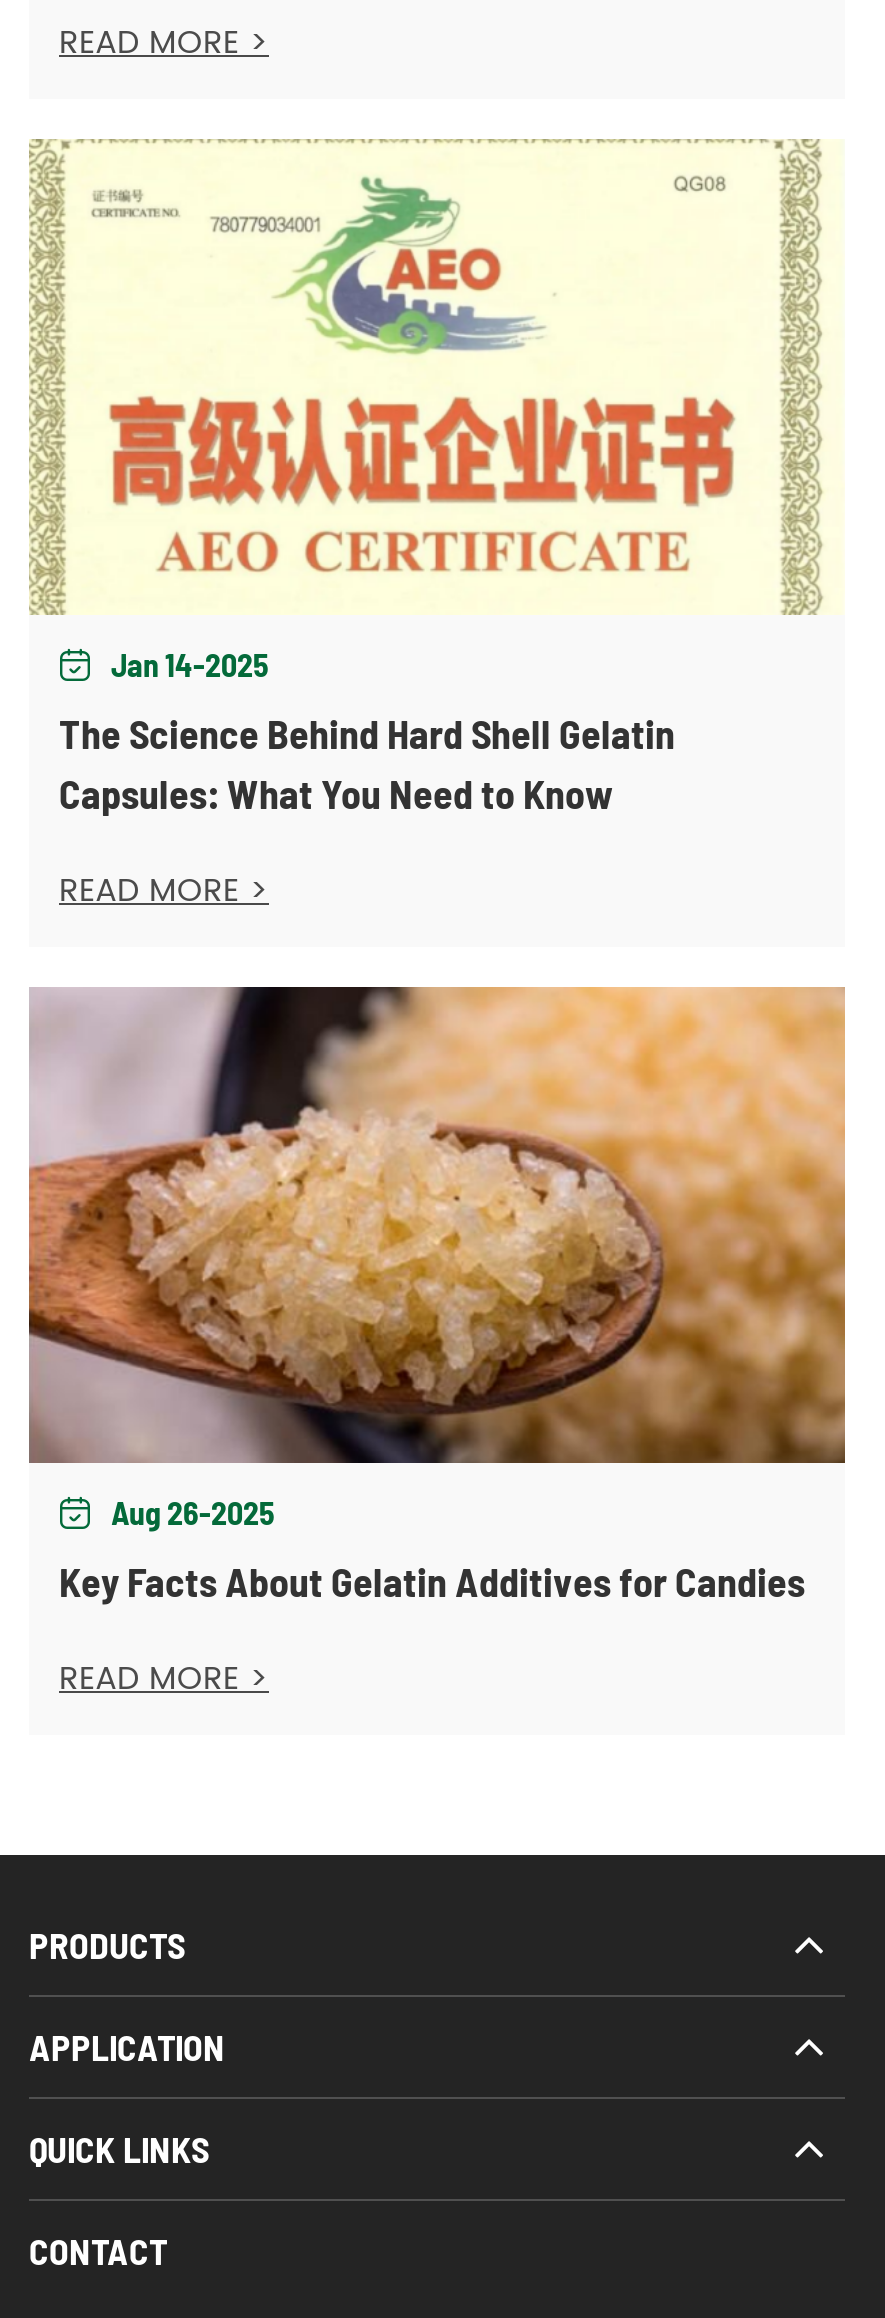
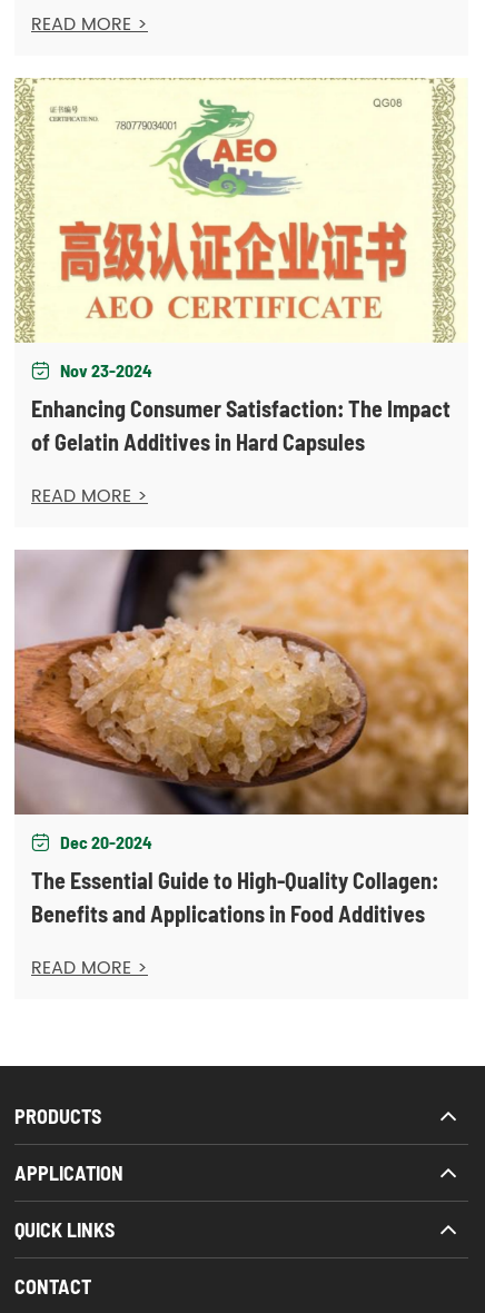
- Jan 14-2025
+ Nov 23-2024

- The Science Behind Hard Shell Gelatin
- Capsules: What You Need to Know
+ Enhancing Consumer Satisfaction: The Impact
+ of Gelatin Additives in Hard Capsules

- Aug 26-2025
+ Dec 20-2024

- Key Facts About Gelatin Additives for Candies
+ The Essential Guide to High-Quality Collagen:
+ Benefits and Applications in Food Additives
